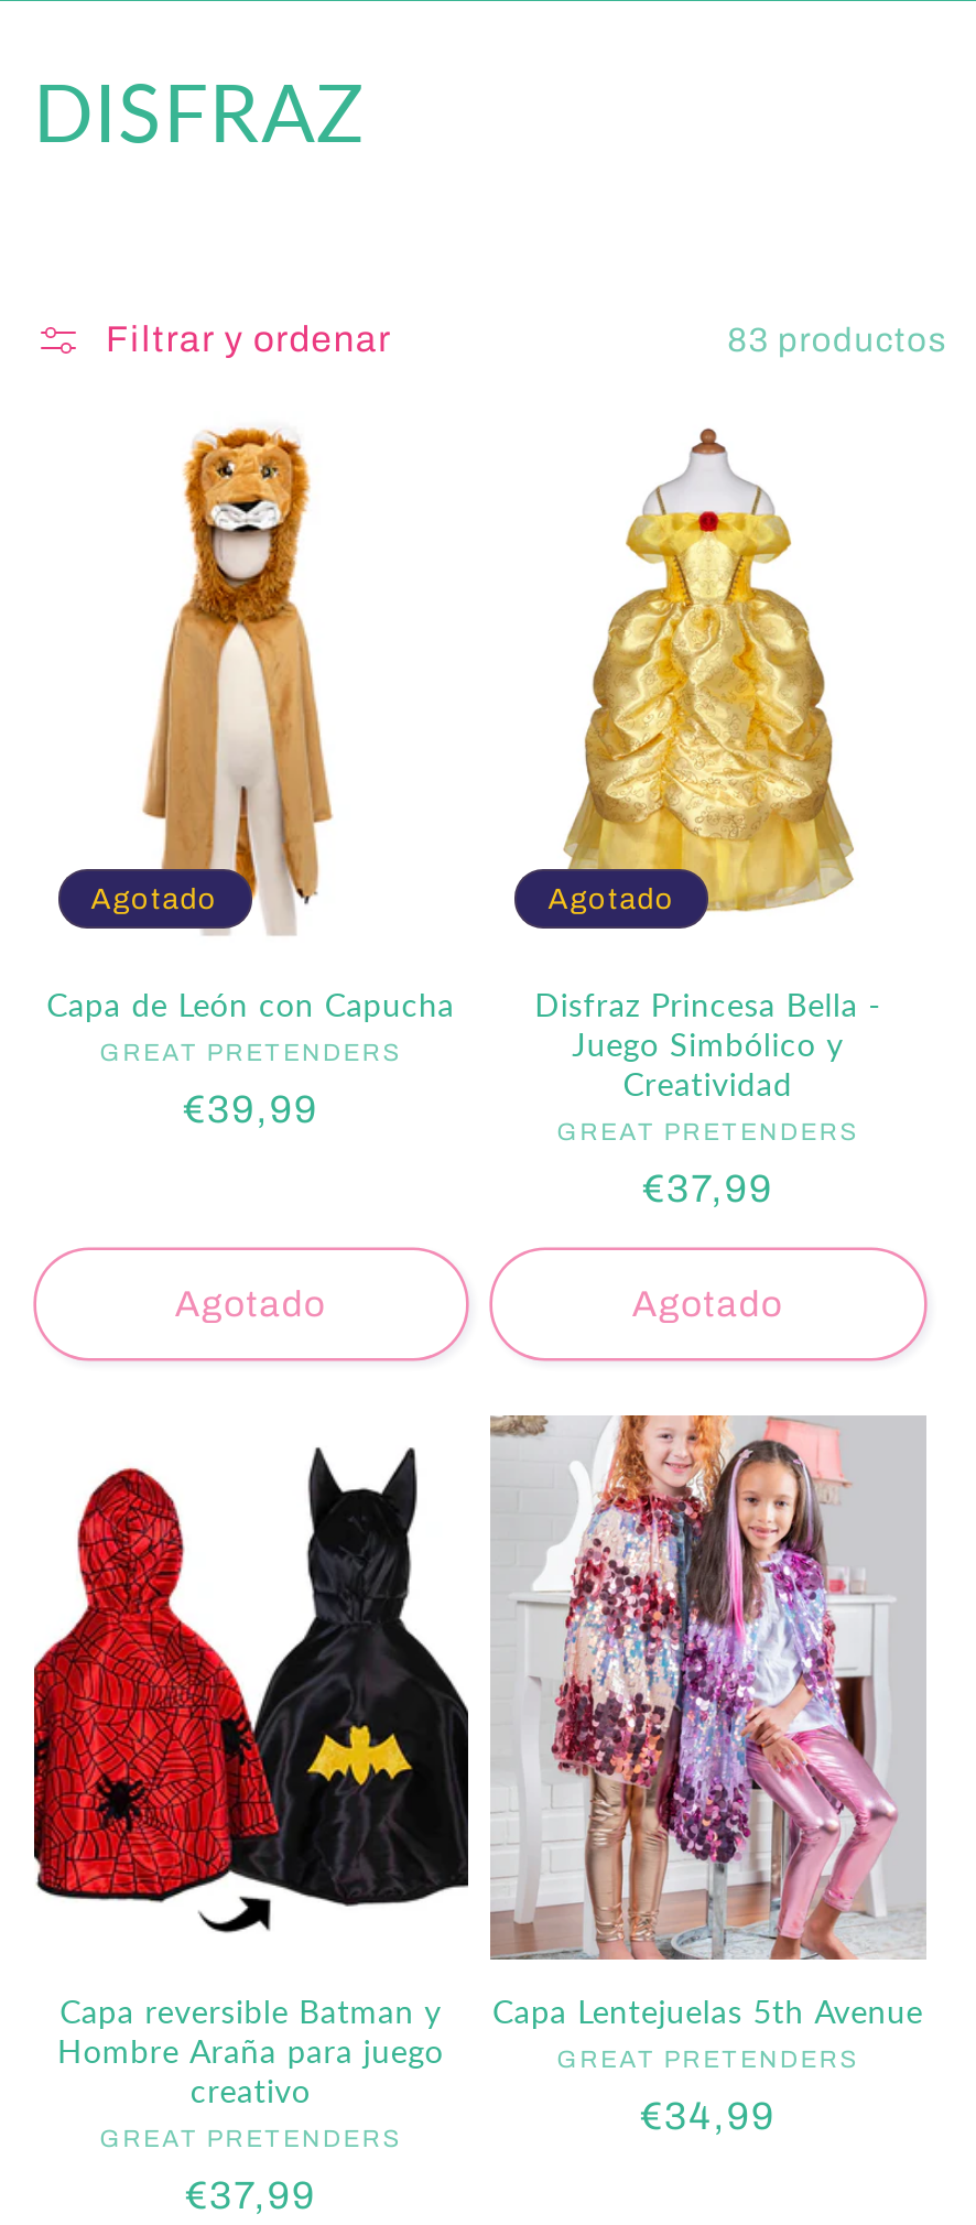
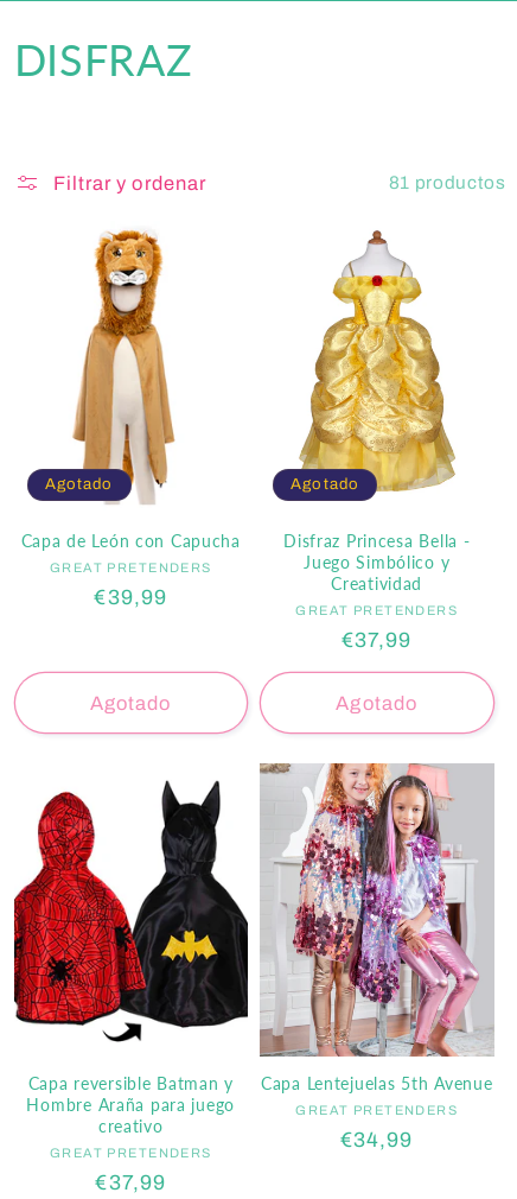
- 83 productos
+ 81 productos
